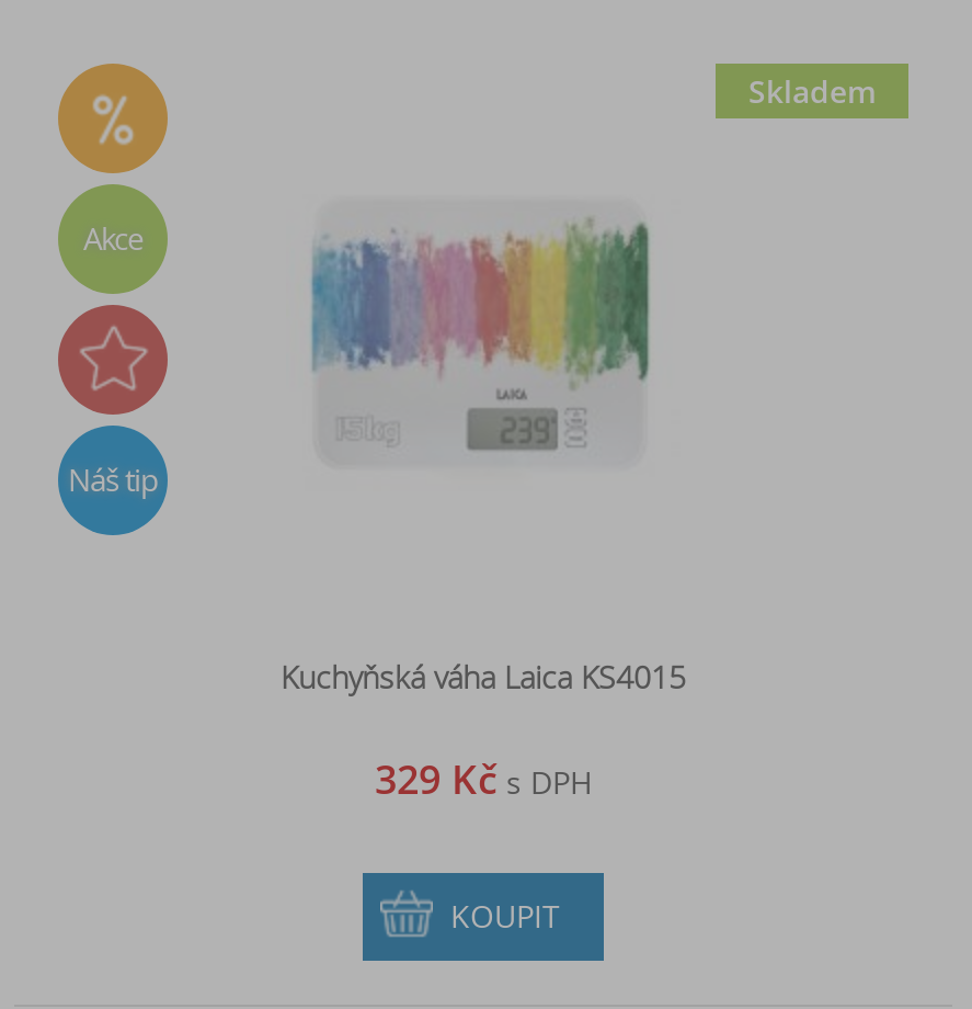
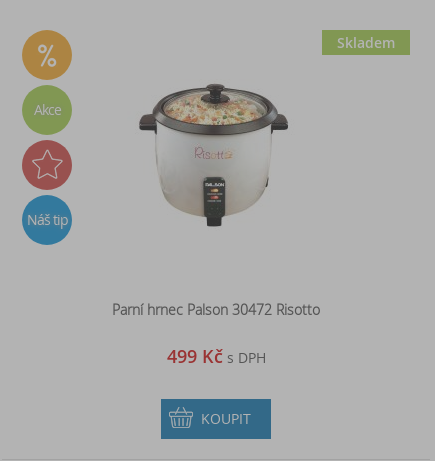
- [image]
+ [image]

- Kuchyňská váha Laica KS4015
+ Parní hrnec Palson 30472 Risotto

- 329 Kč s DPH
+ 499 Kč s DPH
